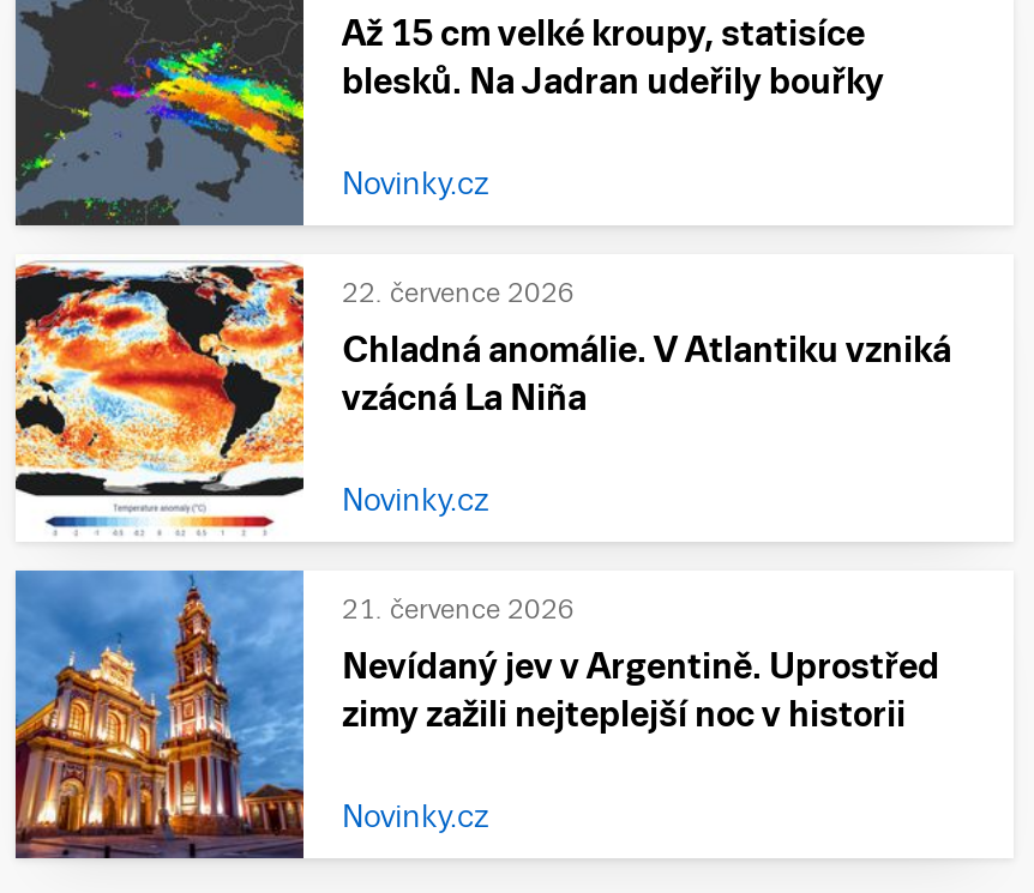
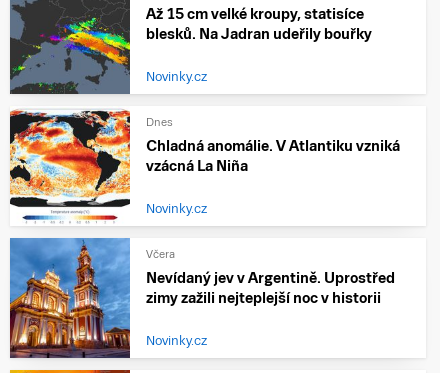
- 22. července 2026
+ Dnes

- 21. července 2026
+ Včera
